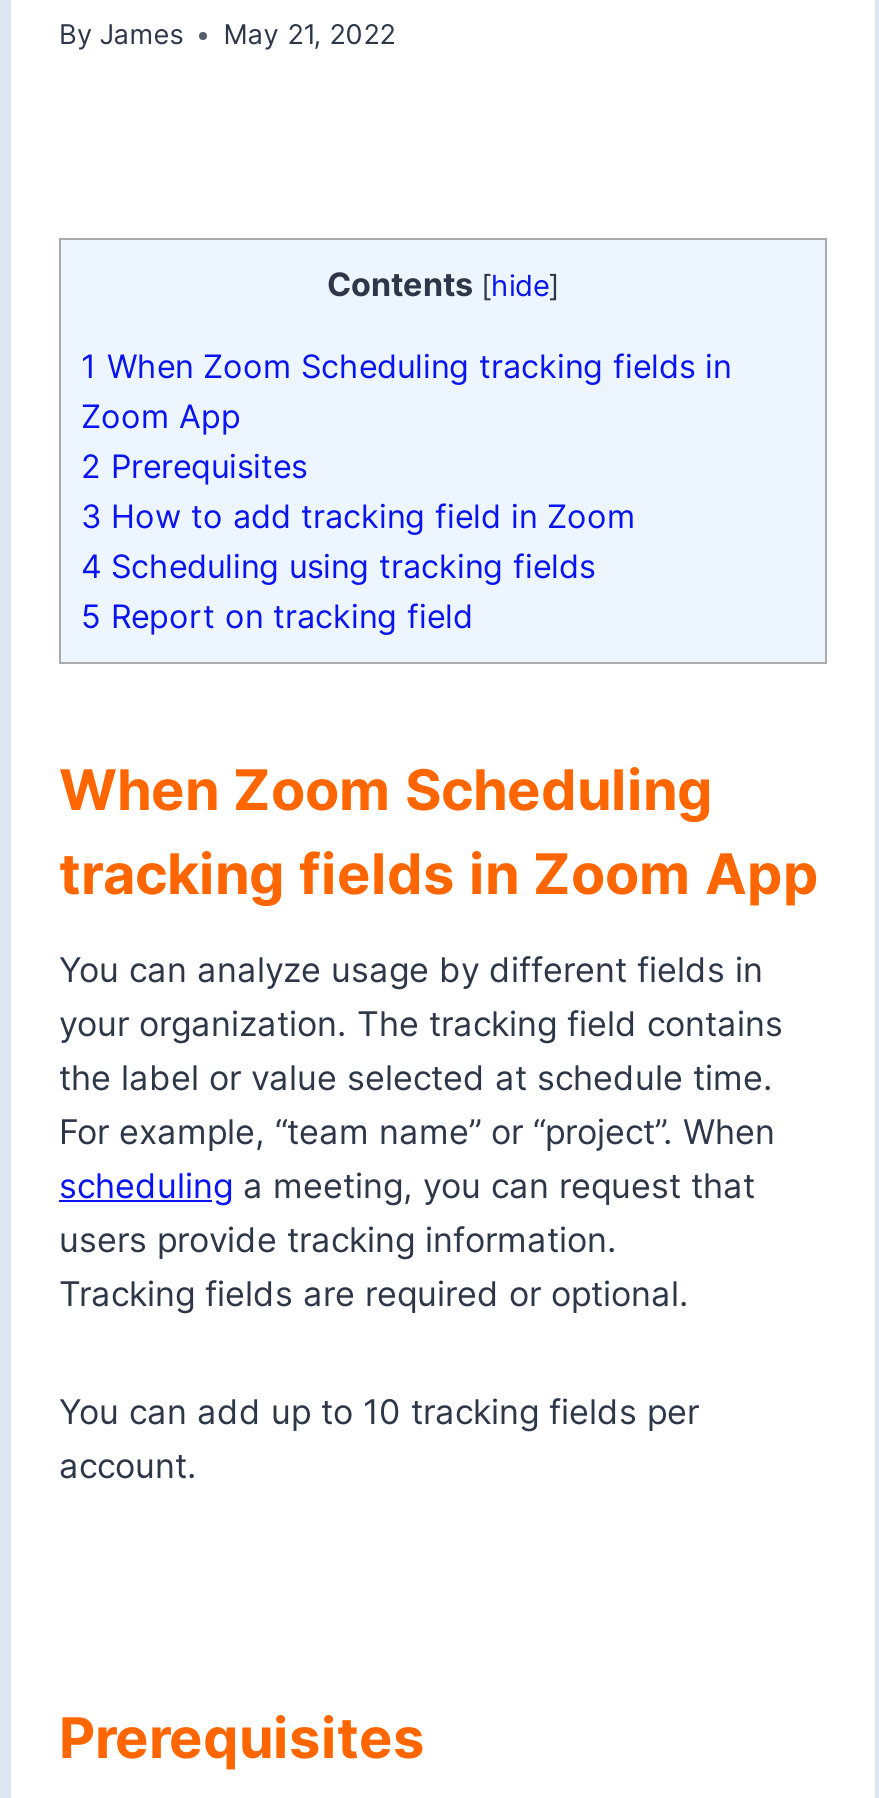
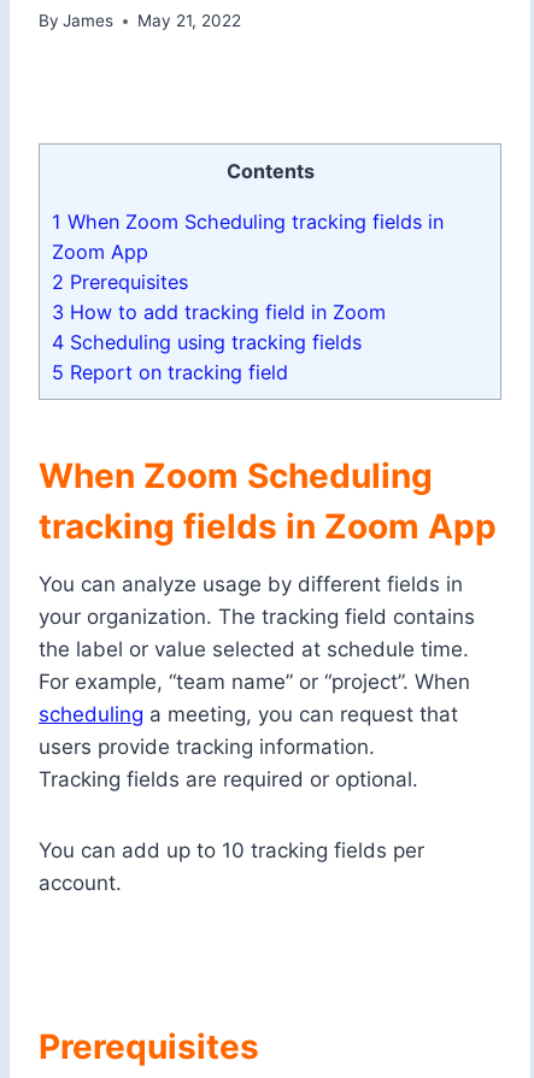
- Contents [hide]
+ Contents
